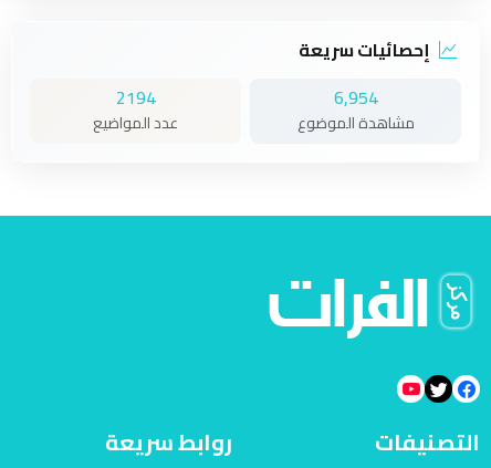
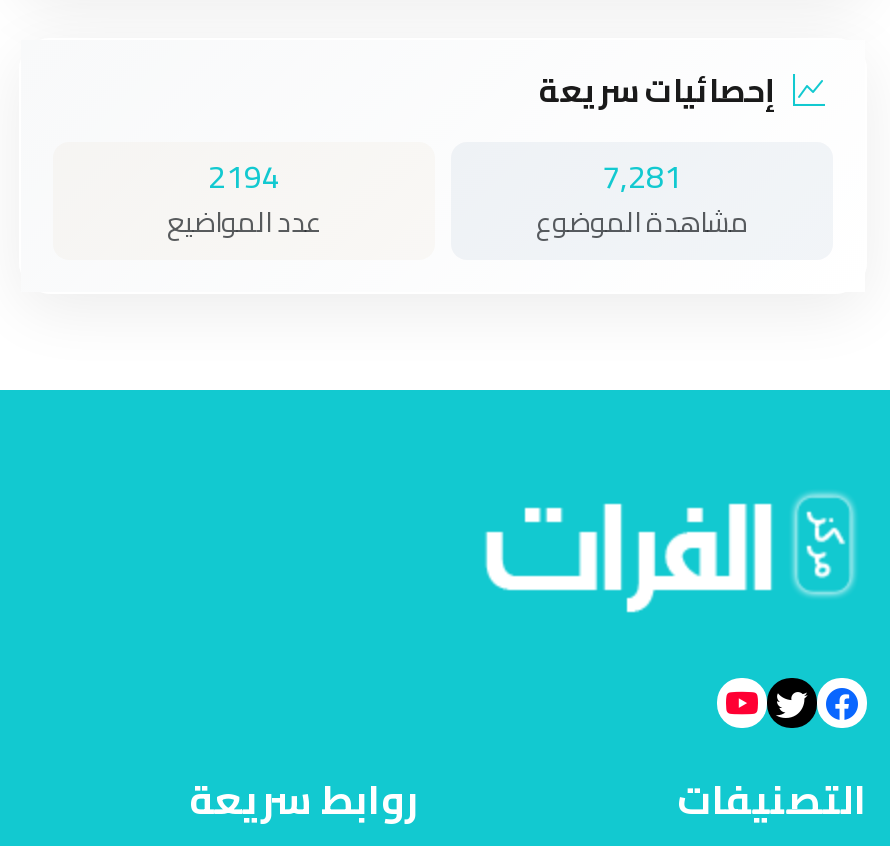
- 6,954
+ 7,281
